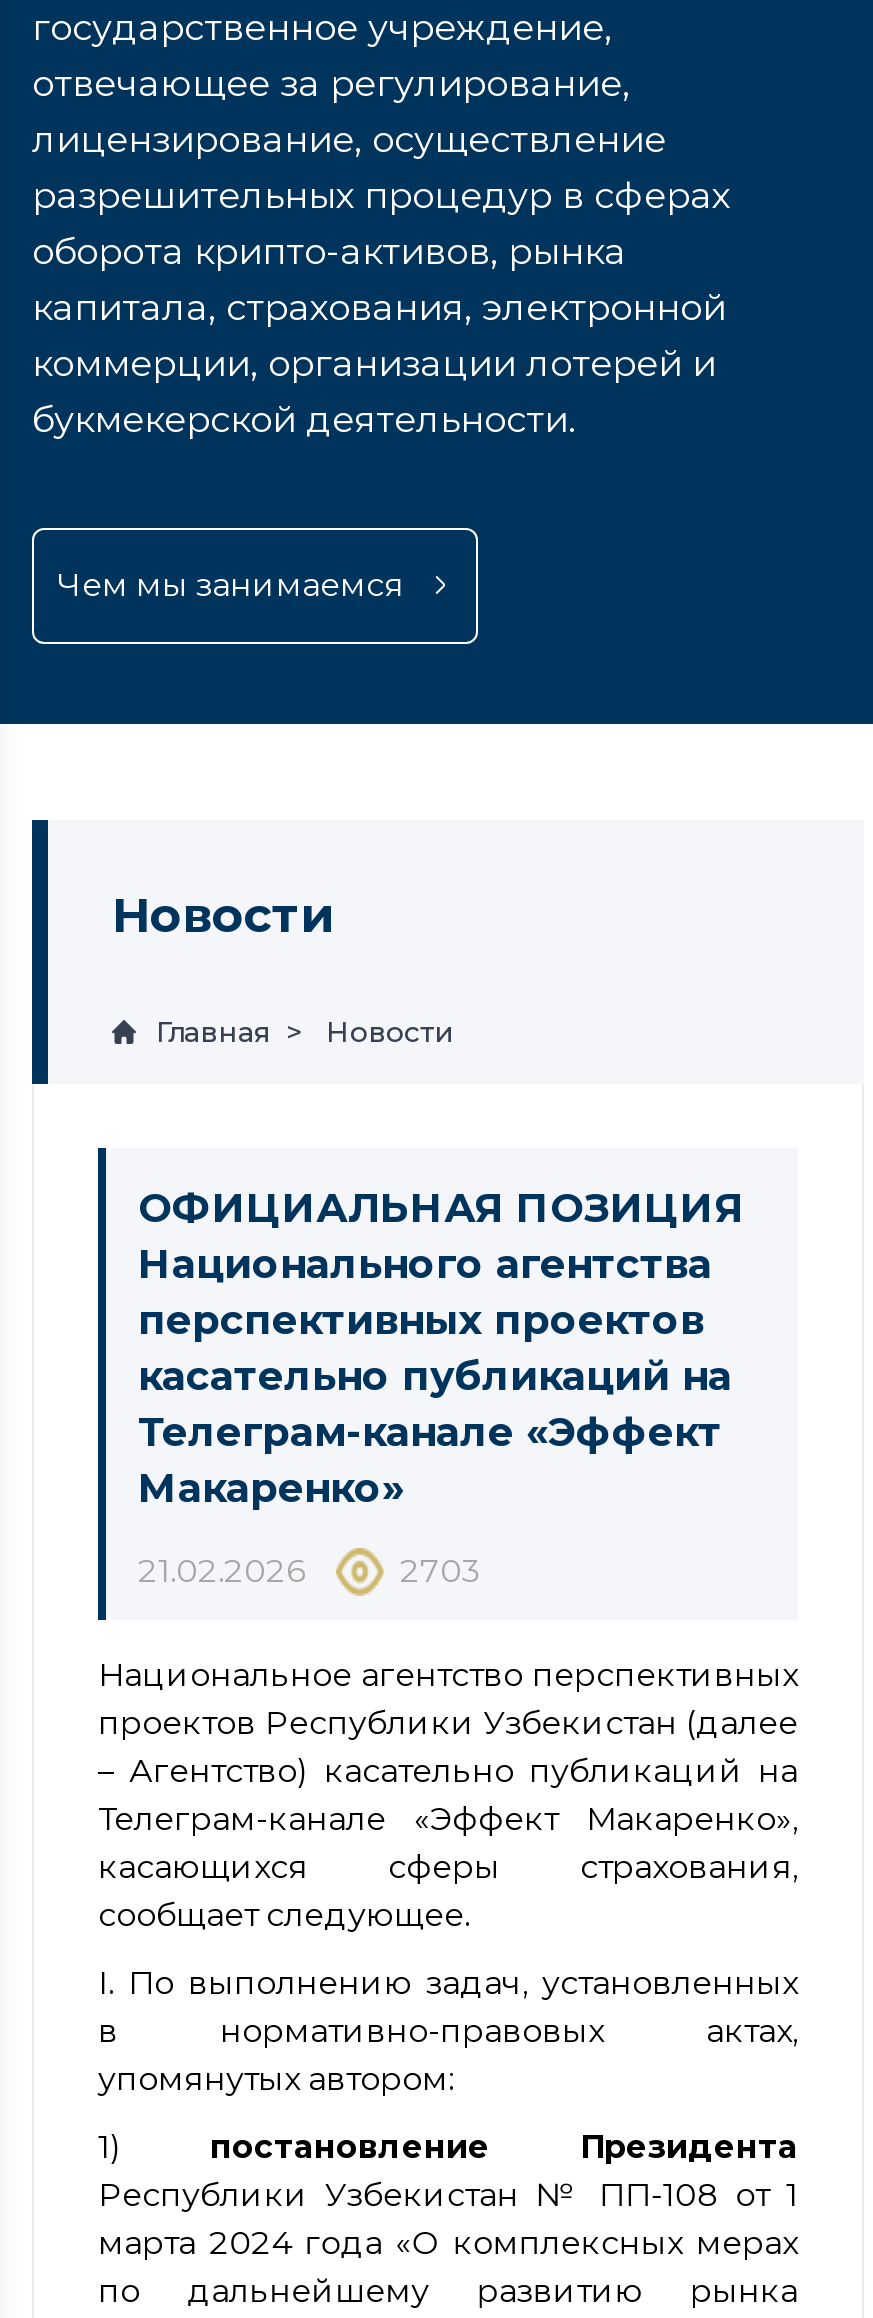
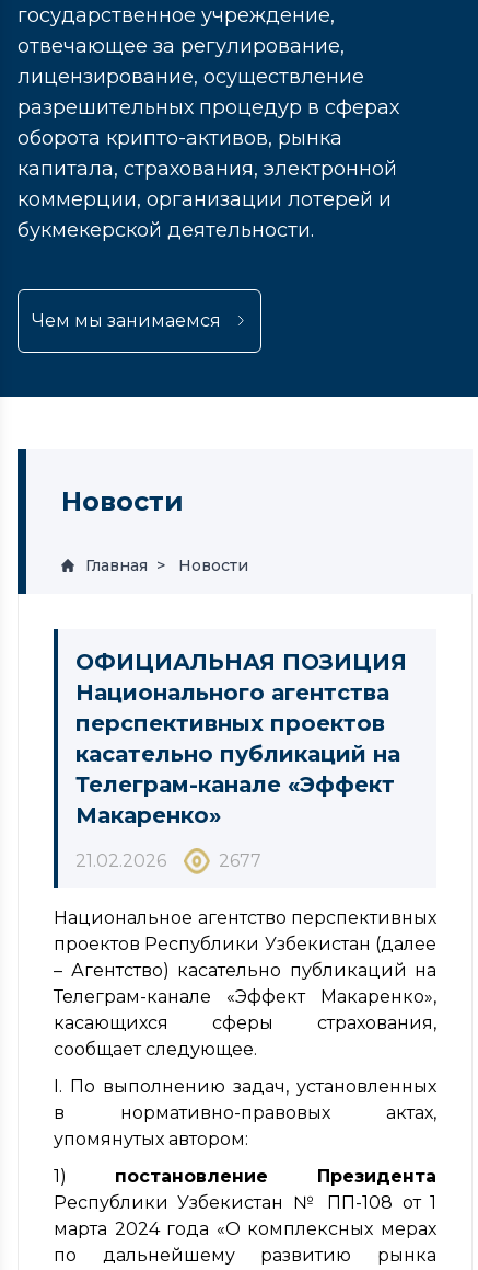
- 2703
+ 2677
